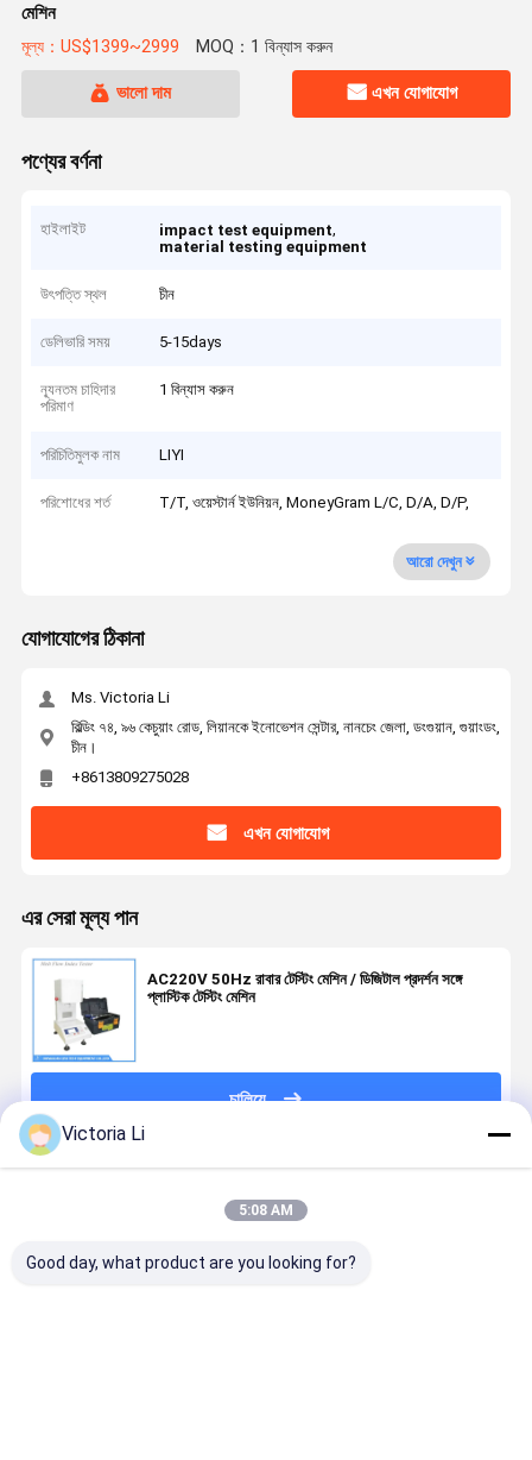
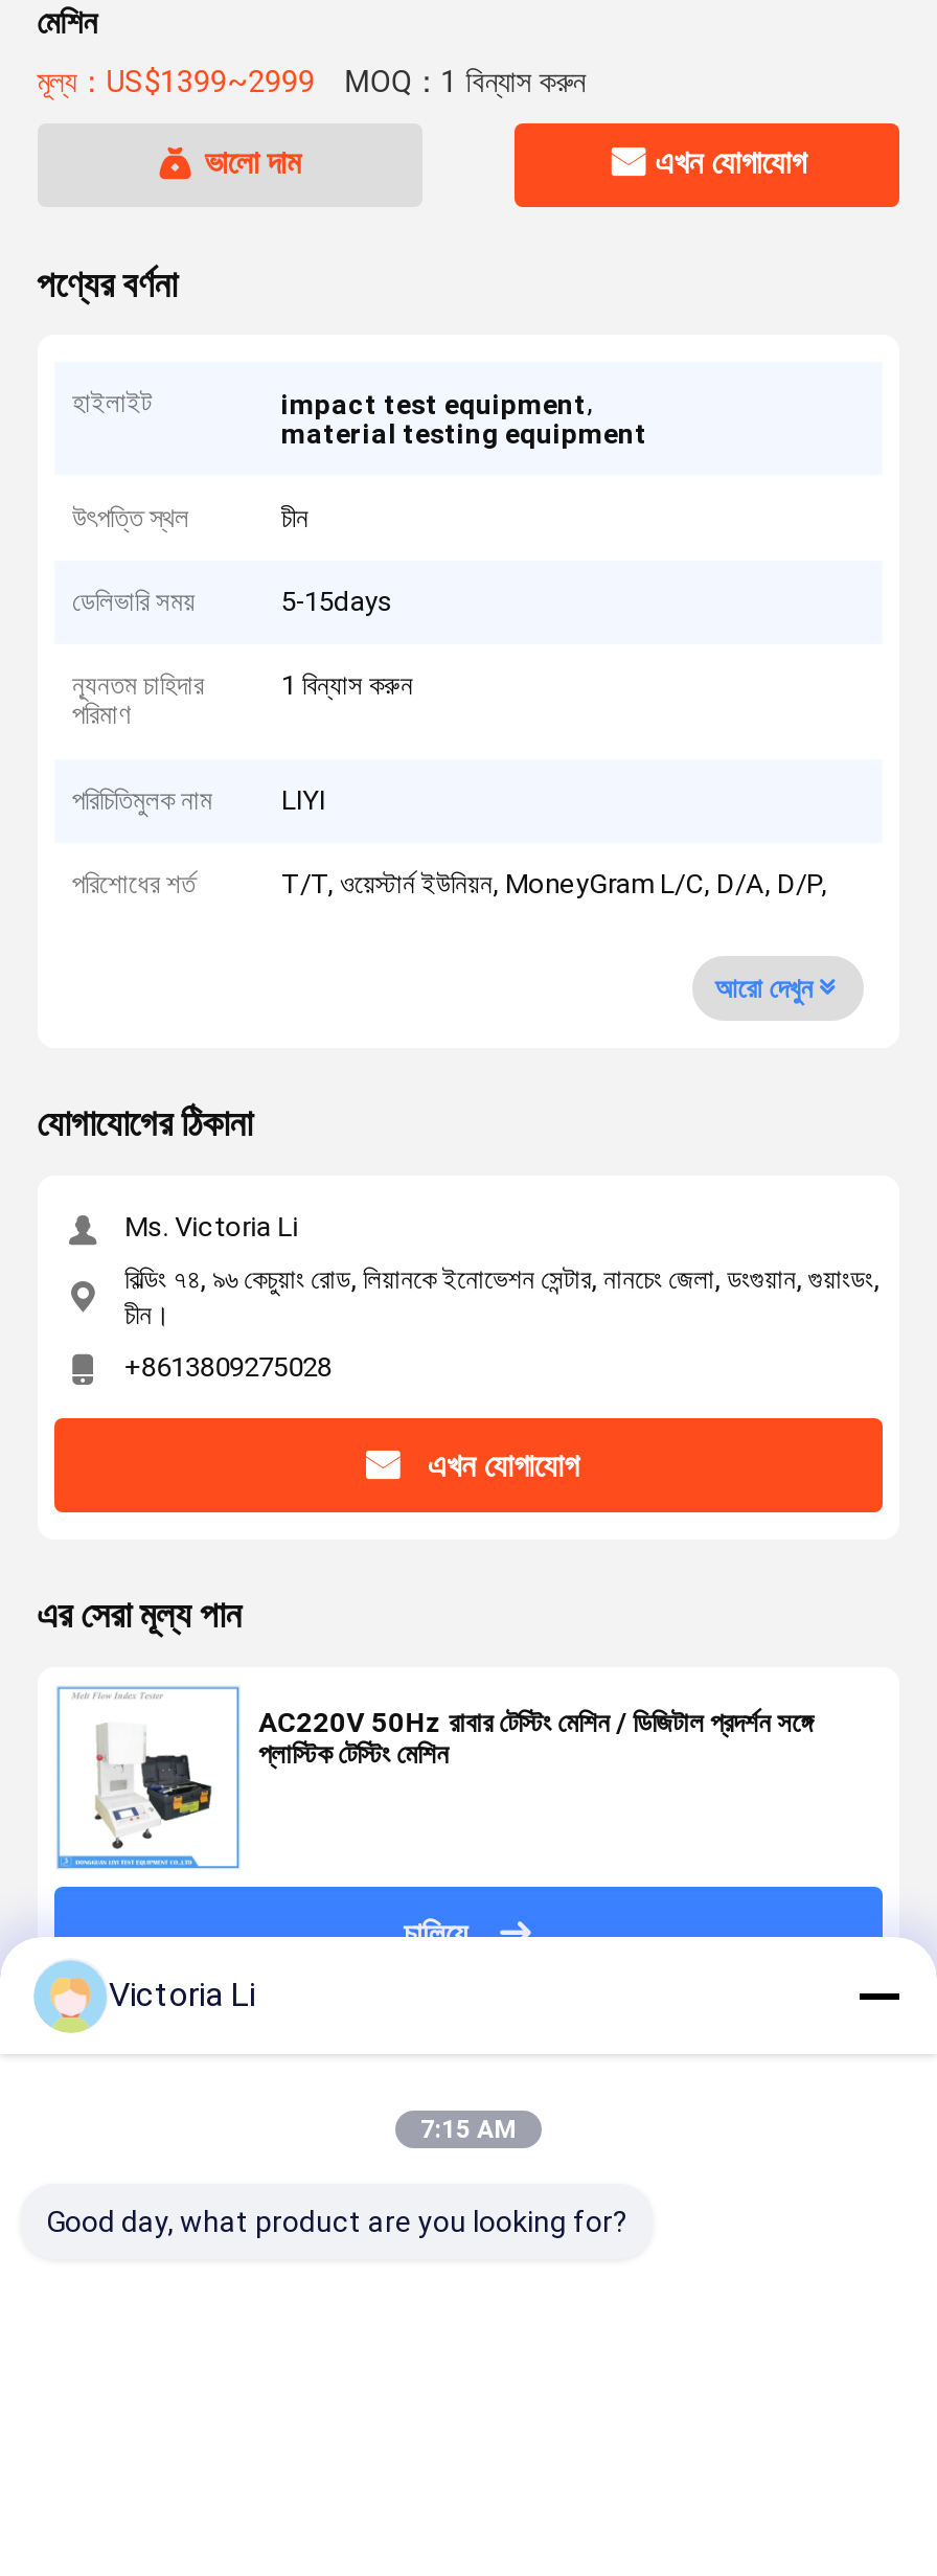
- 5:08 AM
+ 7:15 AM
